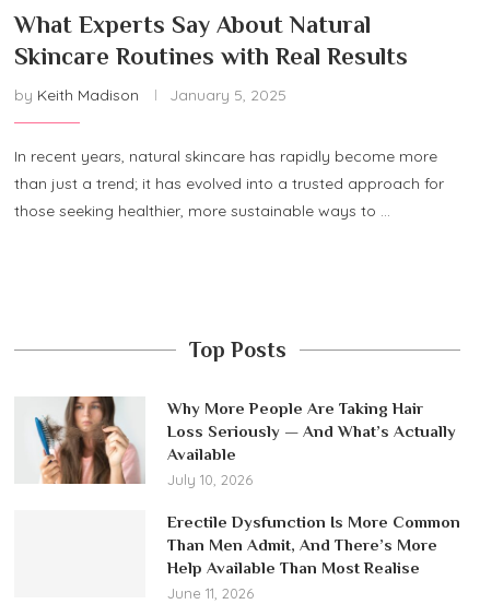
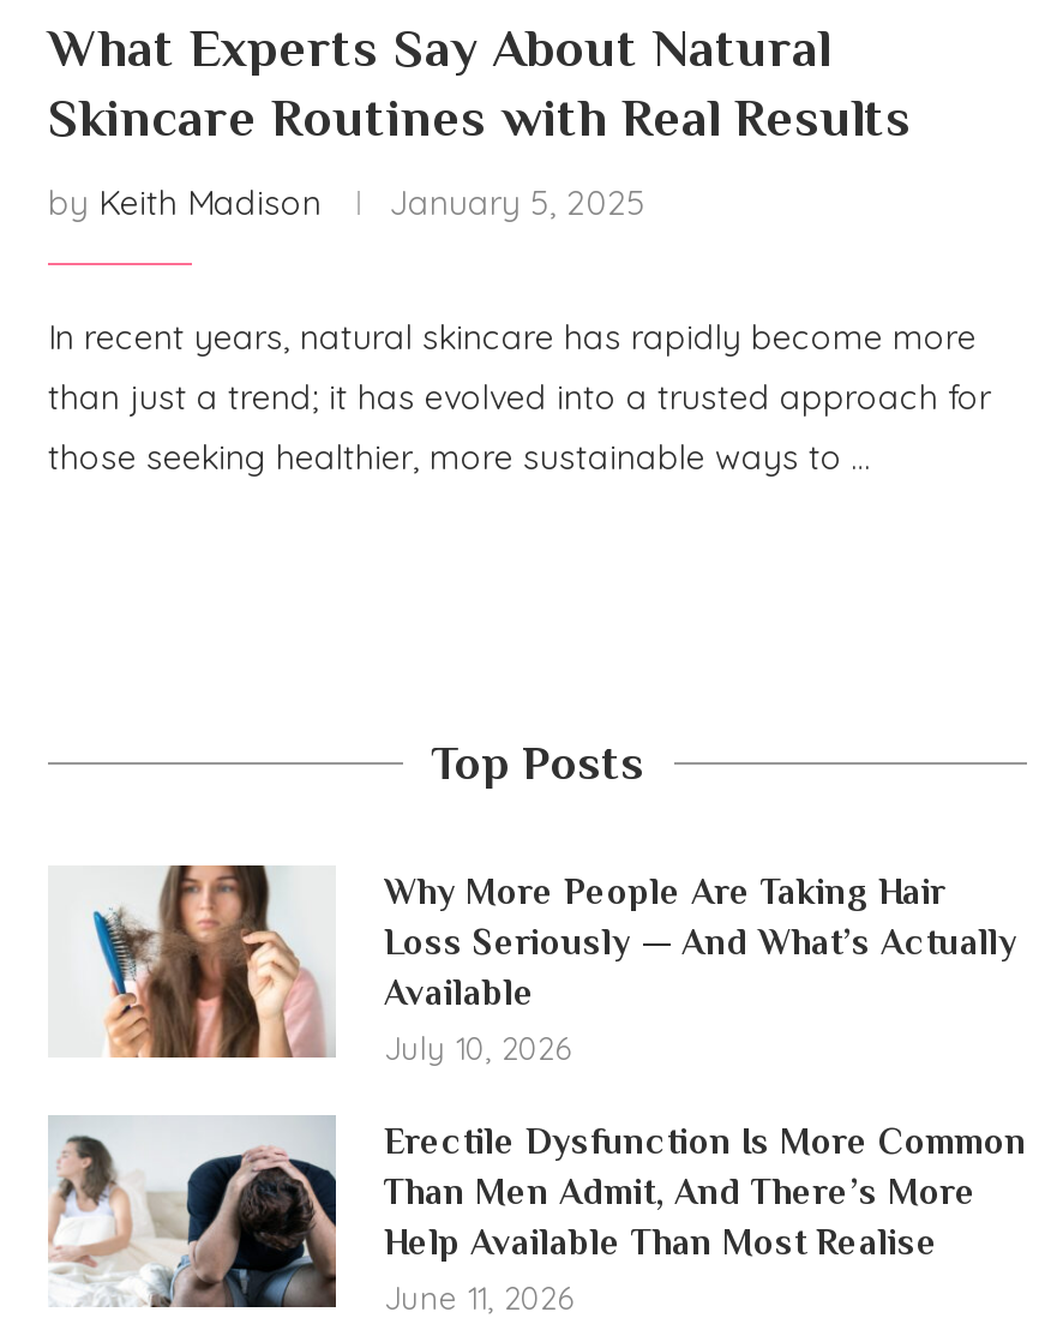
+ [image]
